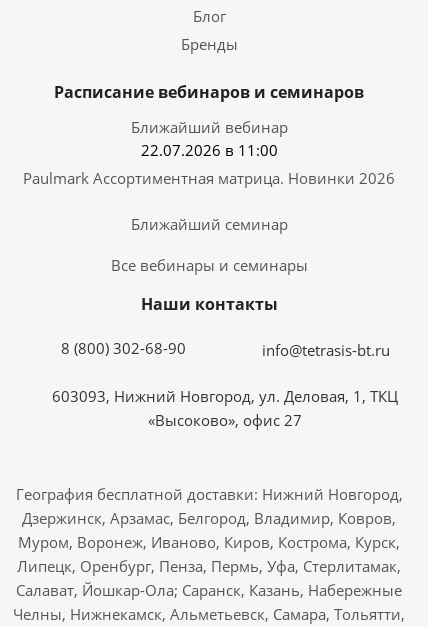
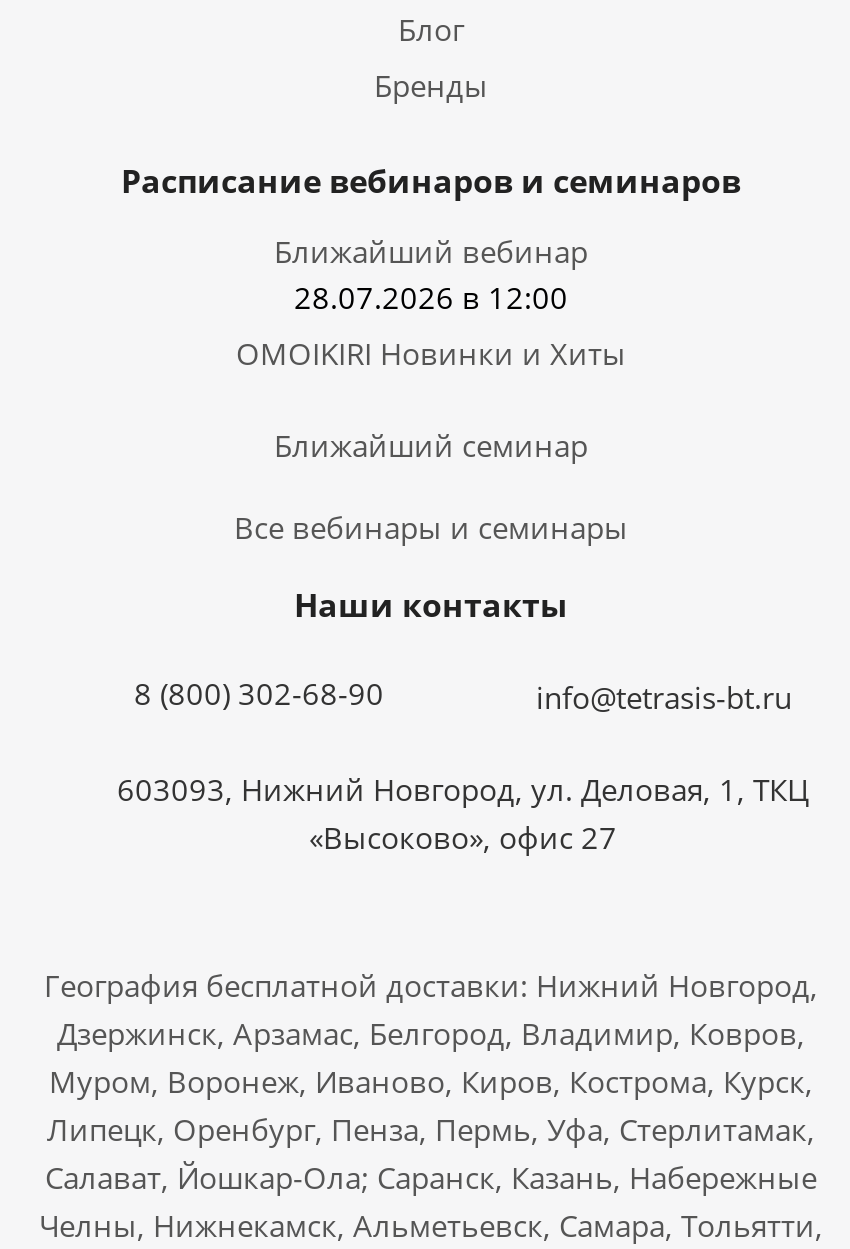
- 22.07.2026 в 11:00
- Paulmark Ассортиментная матрица. Новинки 2026
+ 28.07.2026 в 12:00
+ OMOIKIRI Новинки и Хиты
